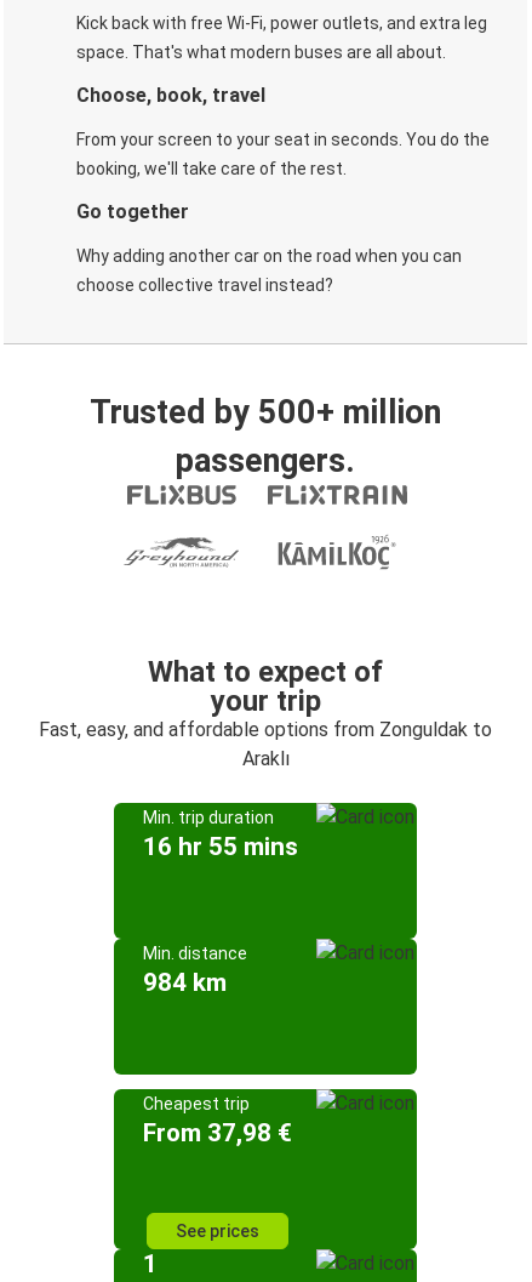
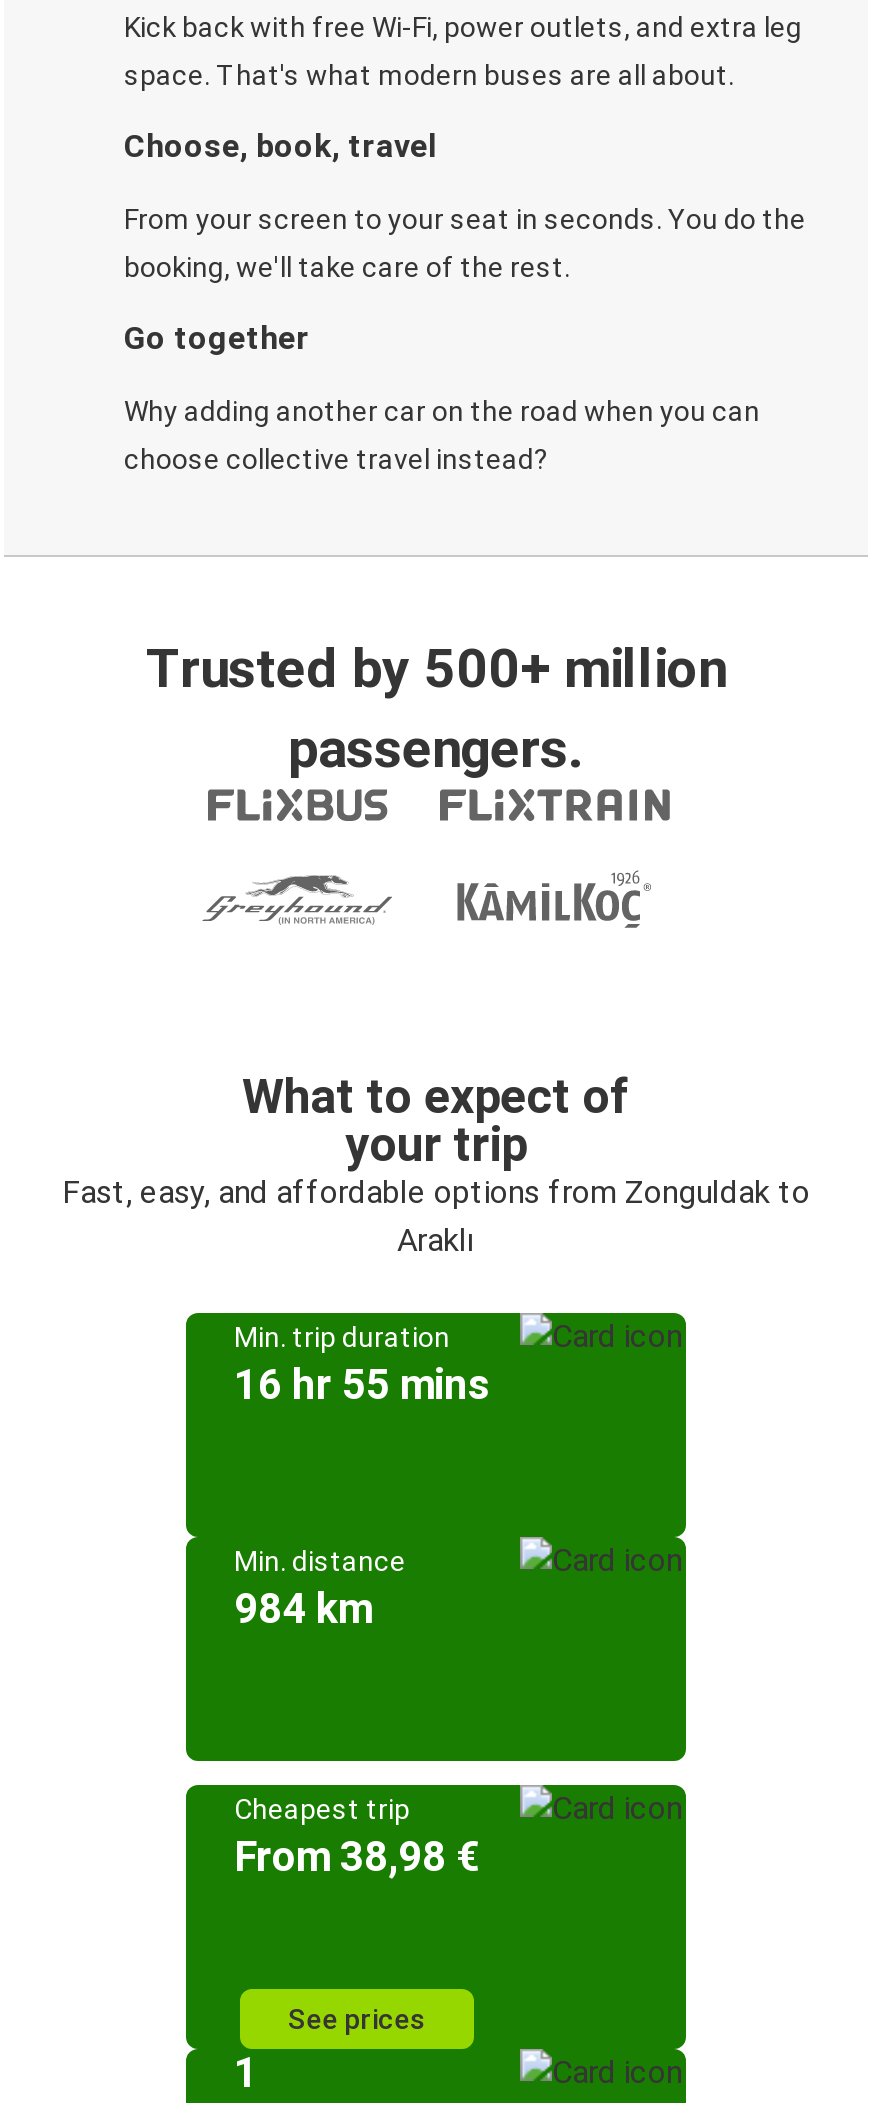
- From 37,98 €
+ From 38,98 €
